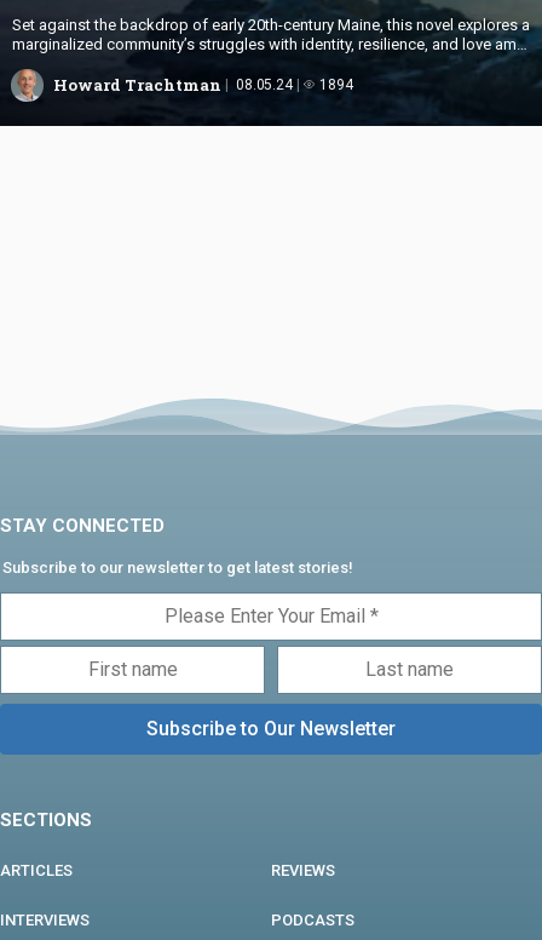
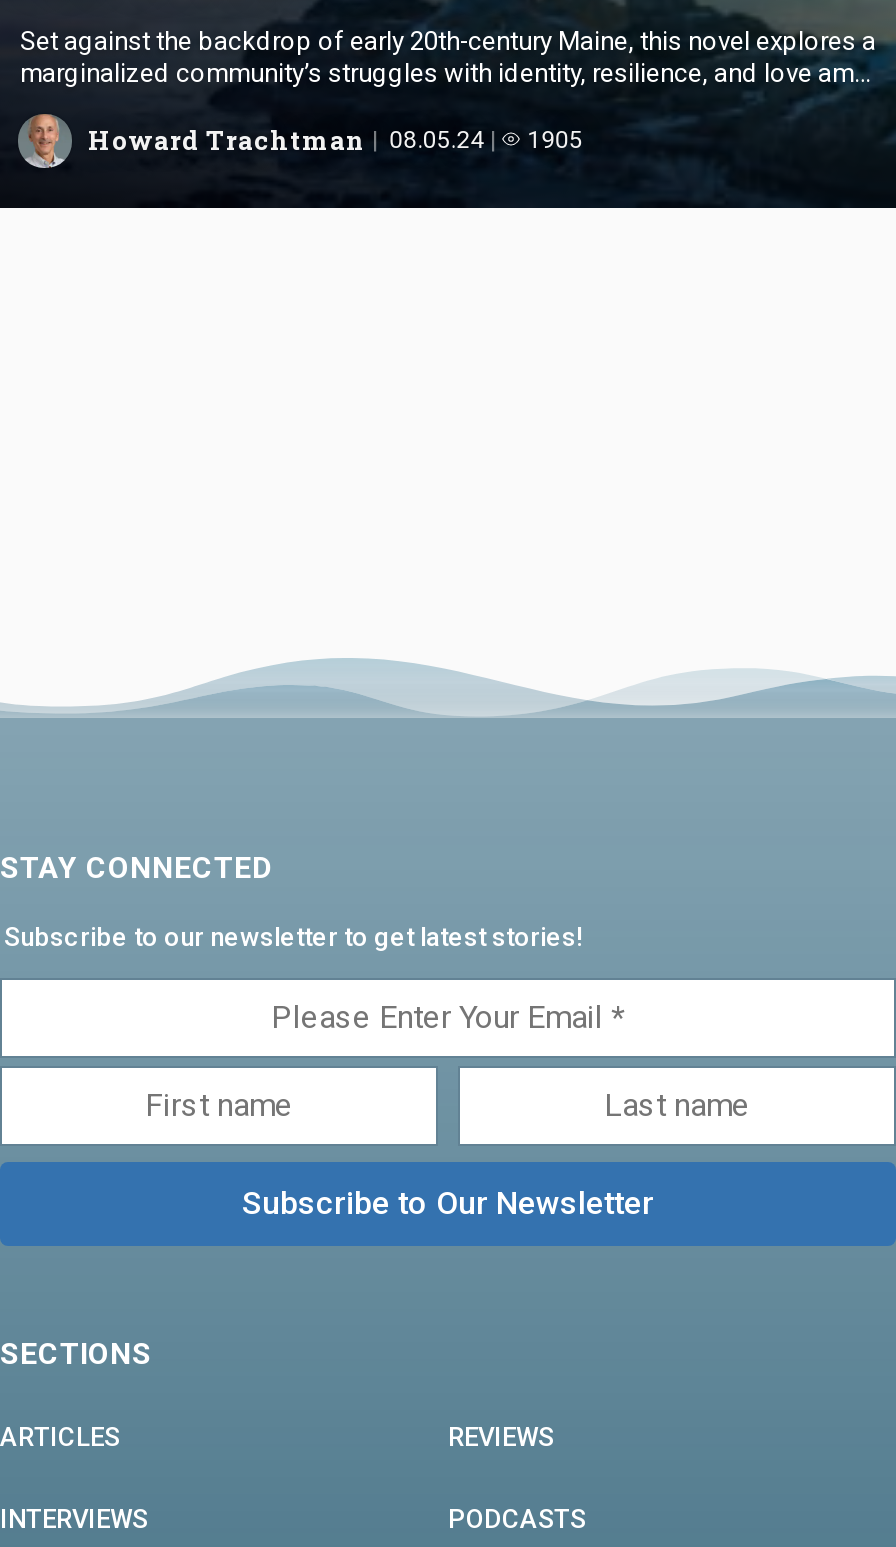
- Howard Trachtman 08.05.24 1894
+ Howard Trachtman 08.05.24 1905
